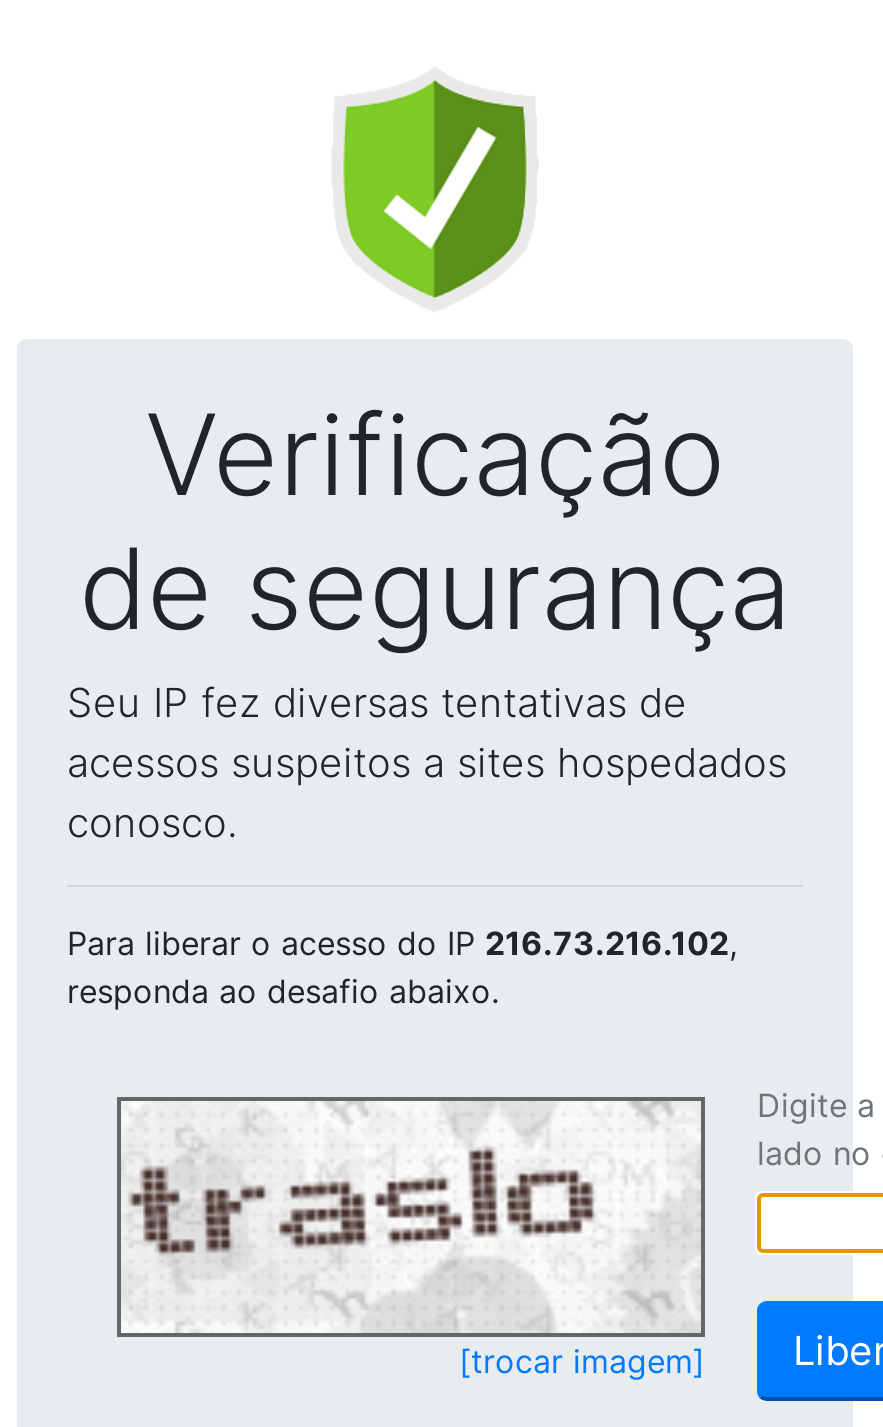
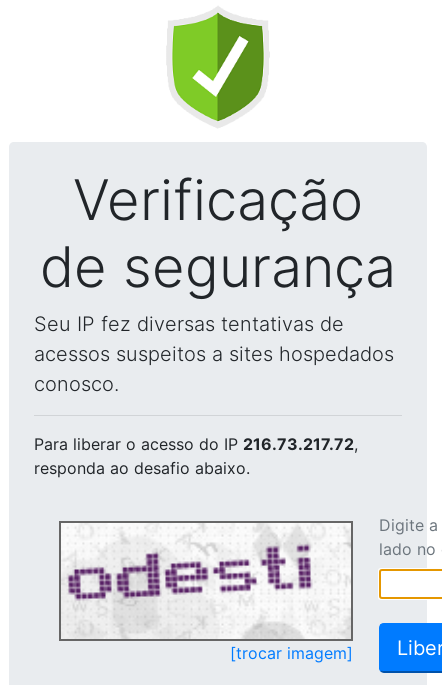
- Para liberar o acesso do IP 216.73.216.102,
+ Para liberar o acesso do IP 216.73.217.72,

- [image]
+ [image]
